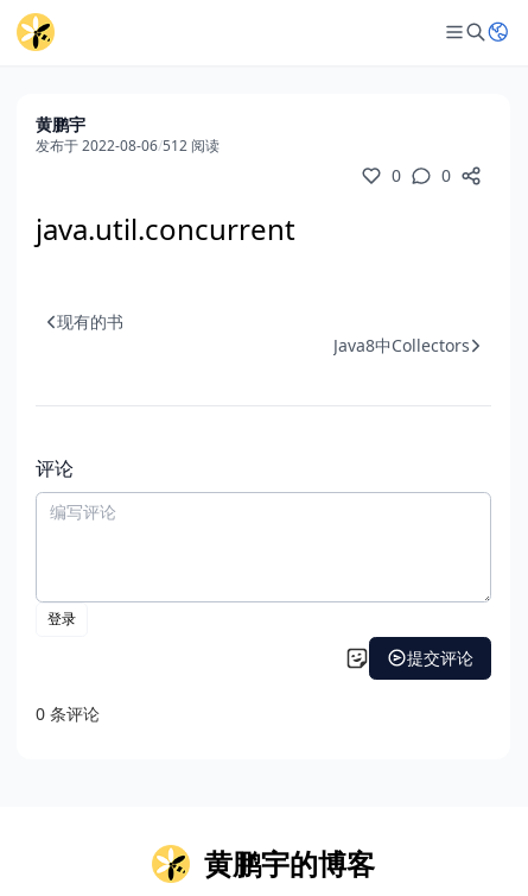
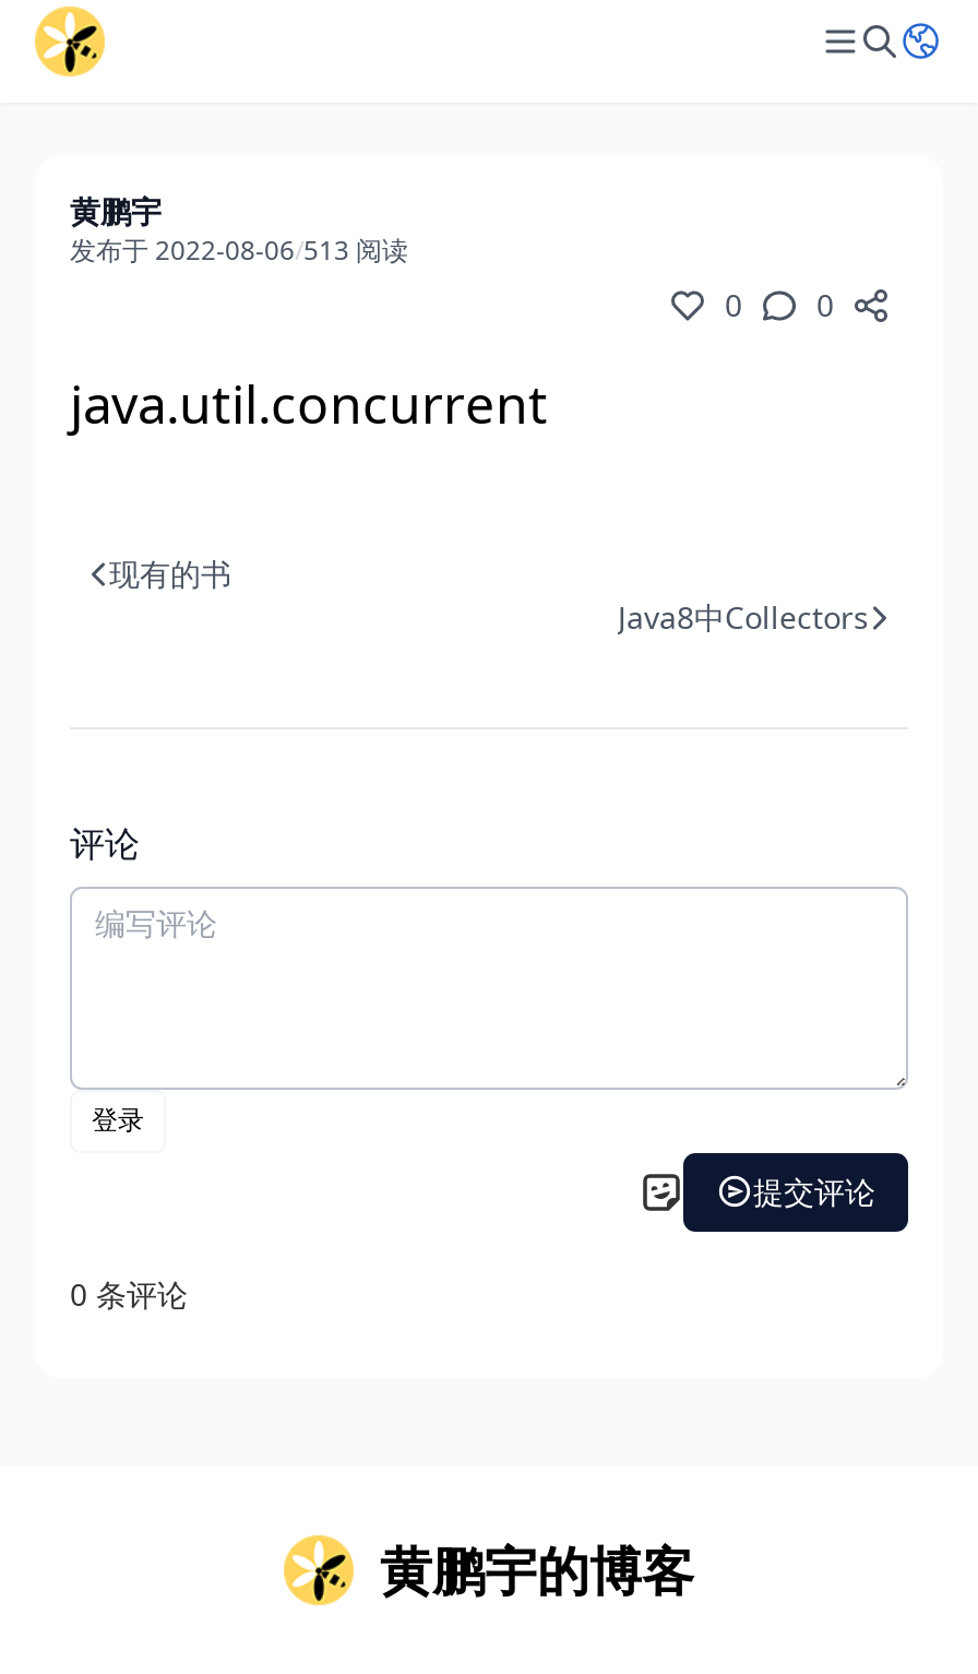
- 发布于 2022-08-06 / 512 阅读
+ 发布于 2022-08-06 / 513 阅读
